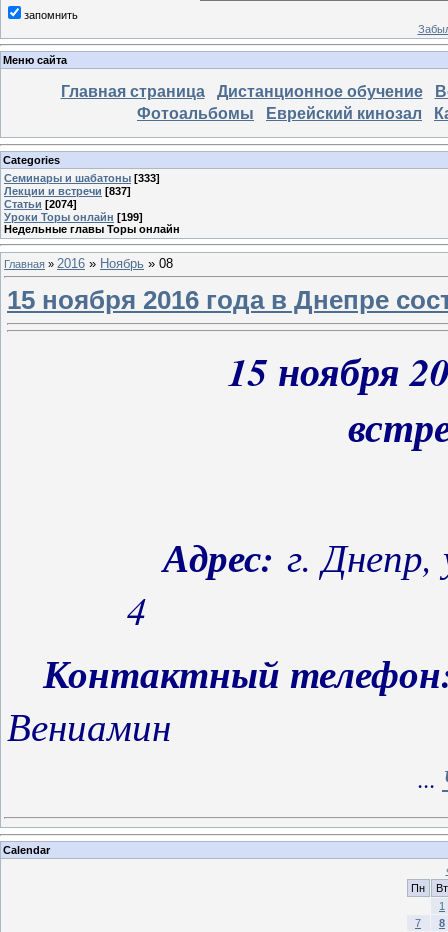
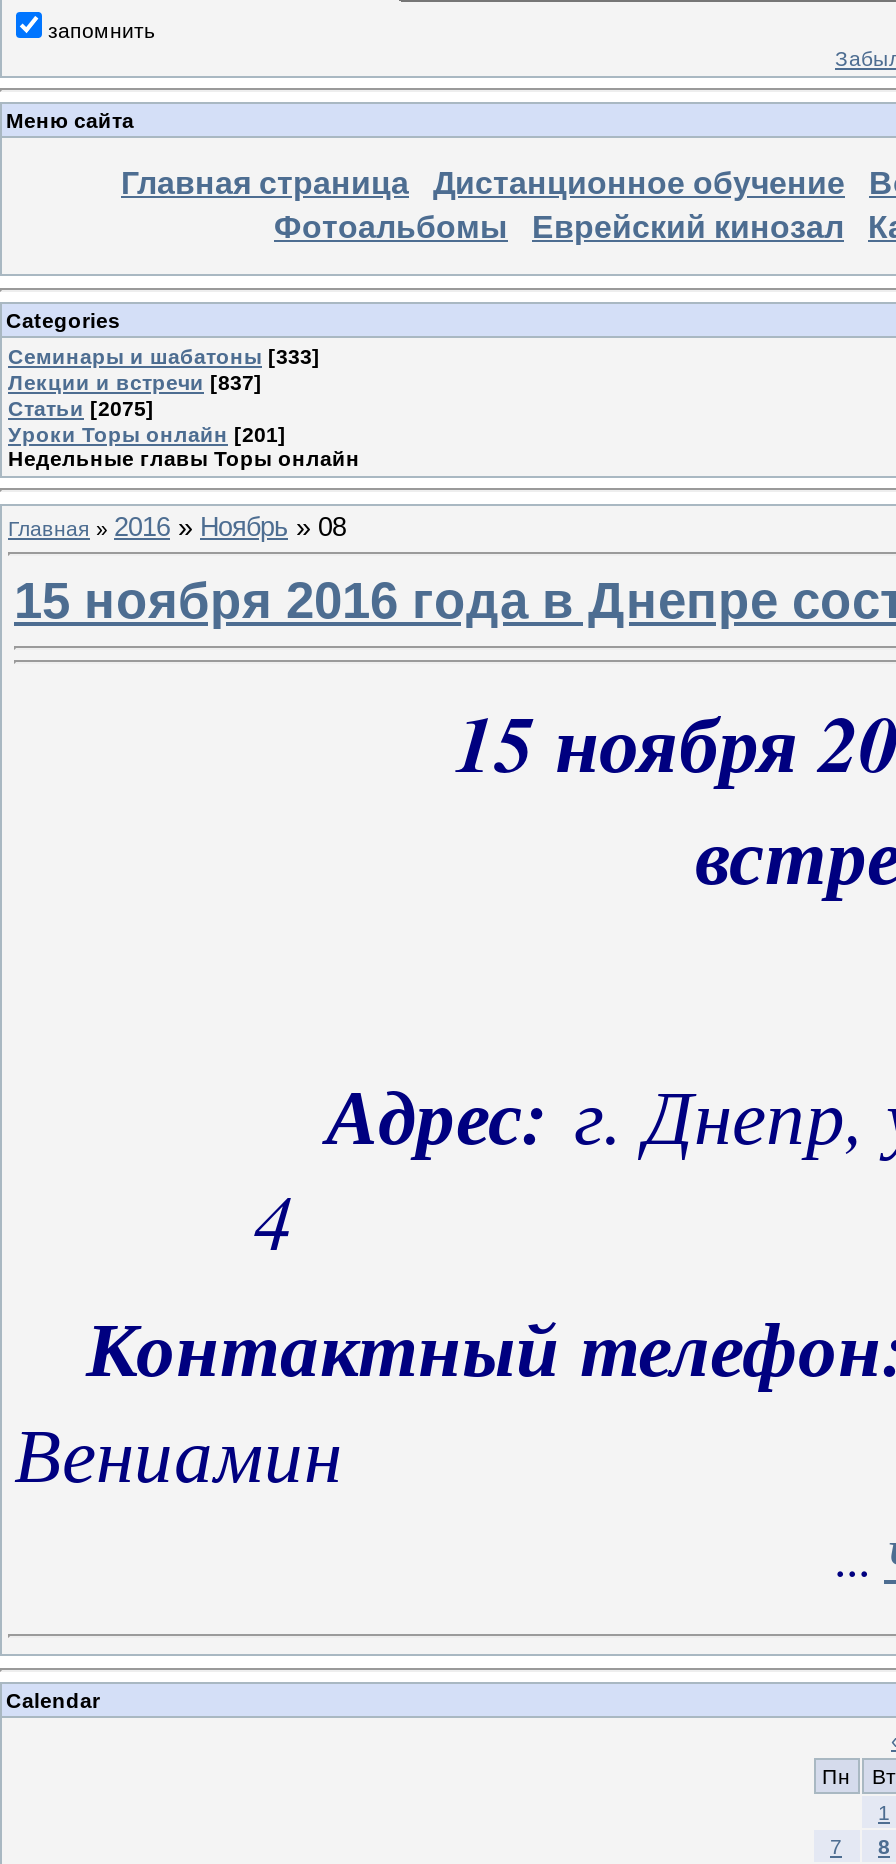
- Статьи [2074]
+ Статьи [2075]

- Уроки Торы онлайн [199]
+ Уроки Торы онлайн [201]
